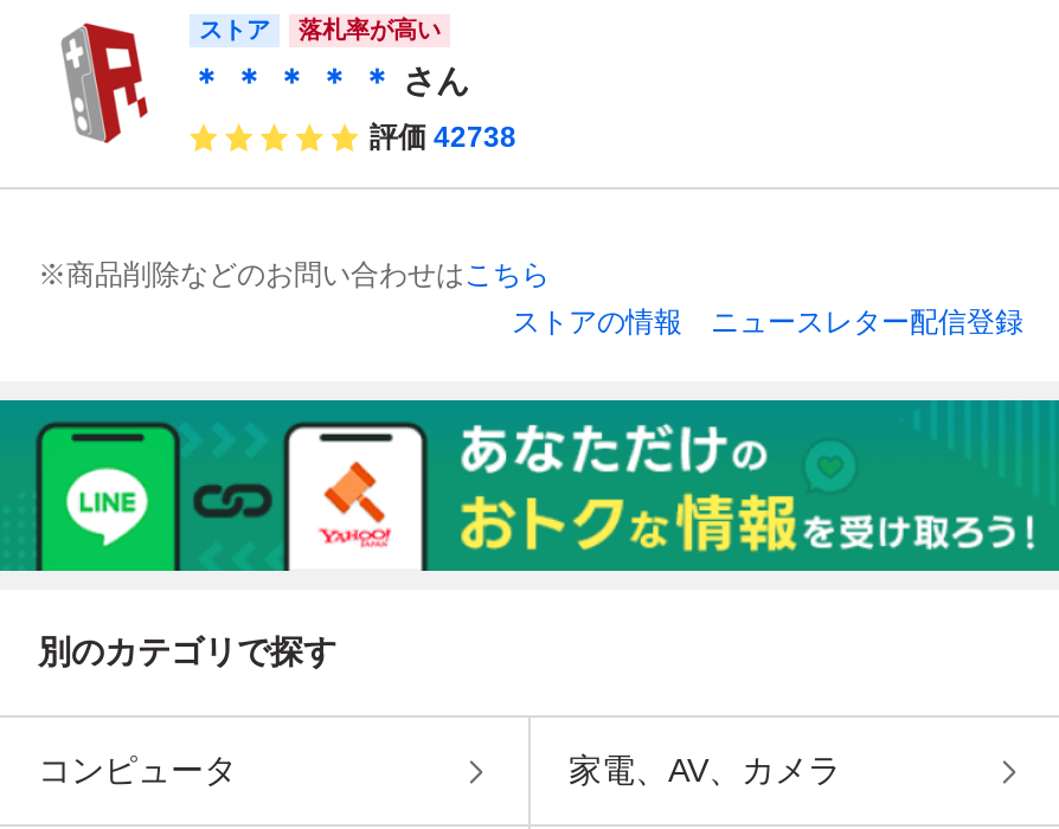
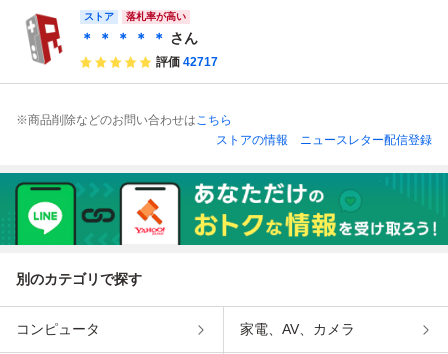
- 評価 42738
+ 評価 42717
